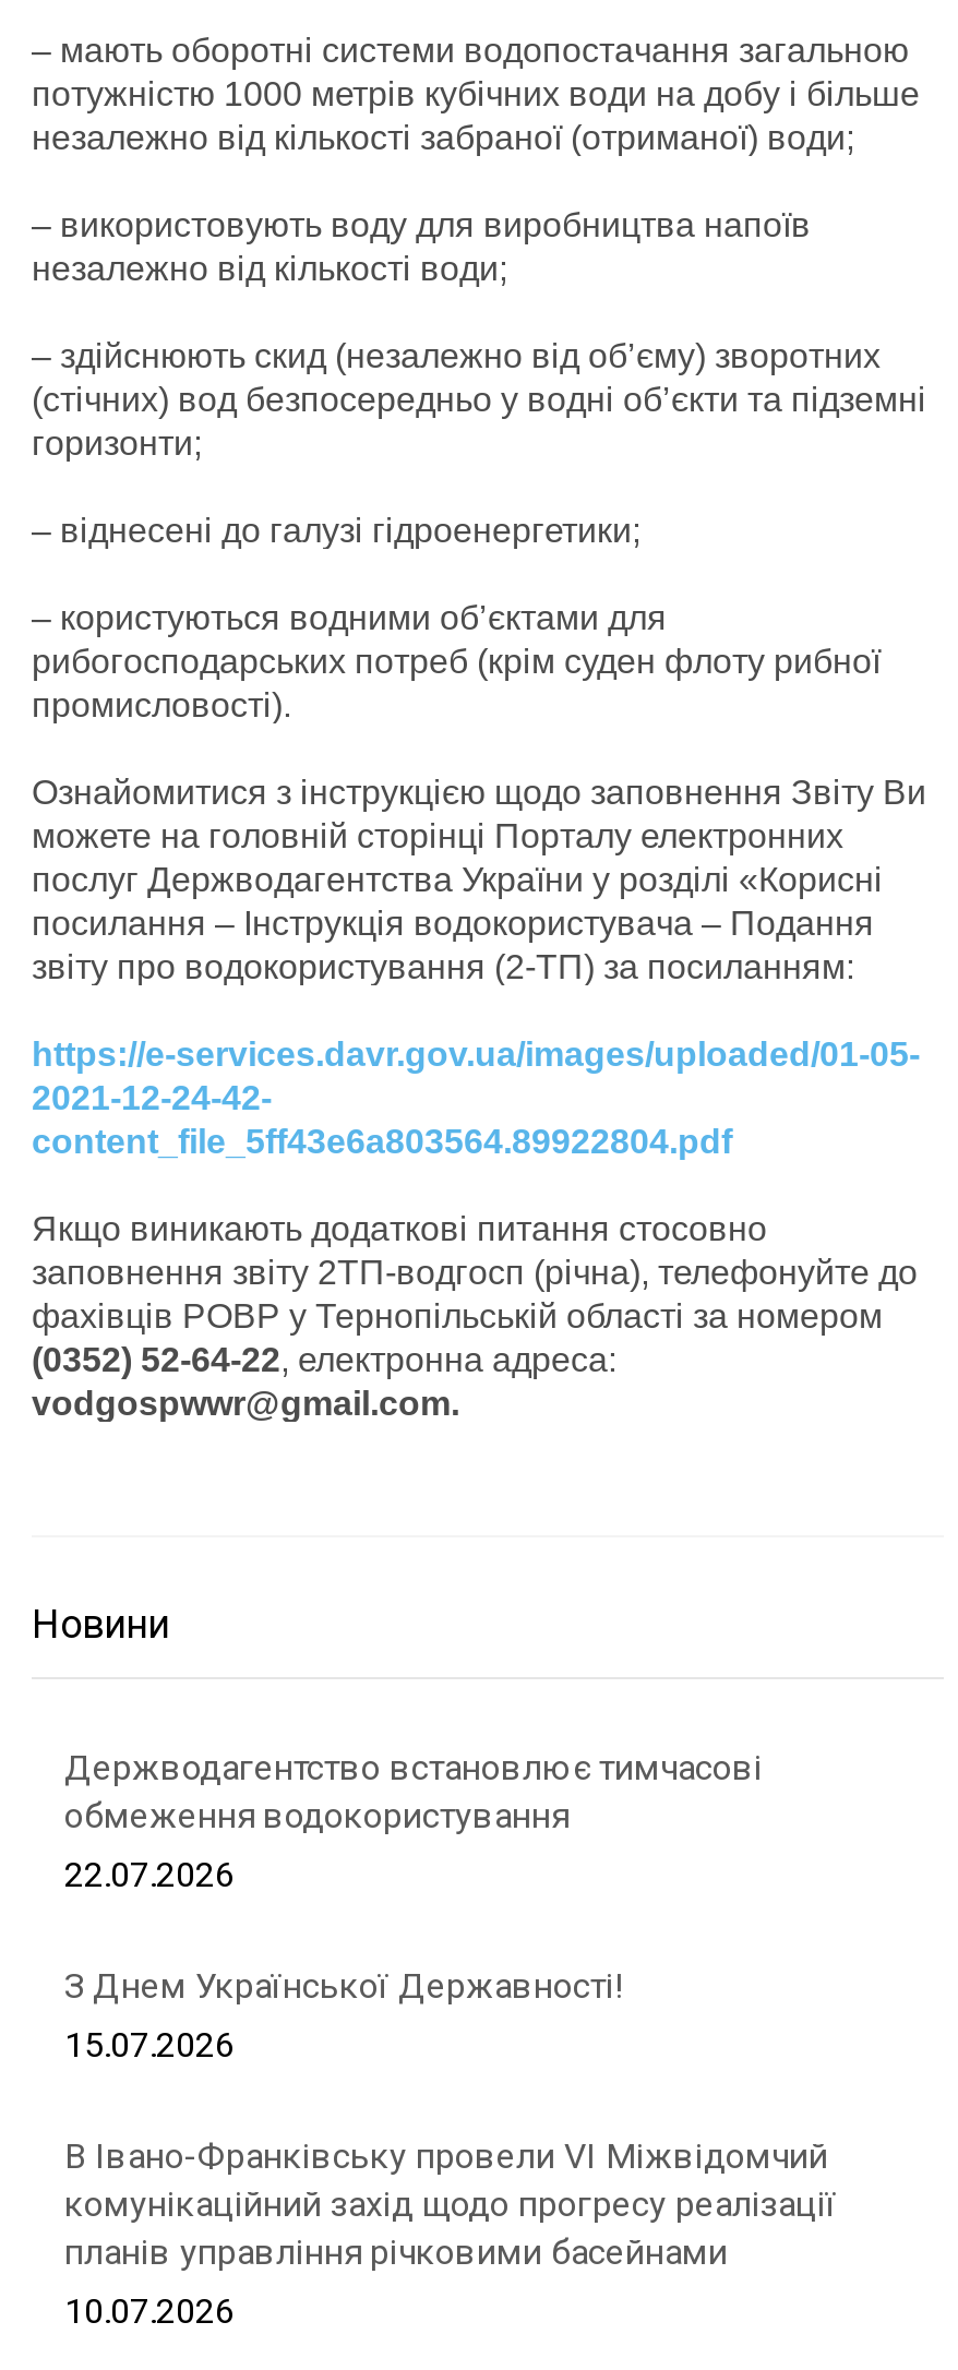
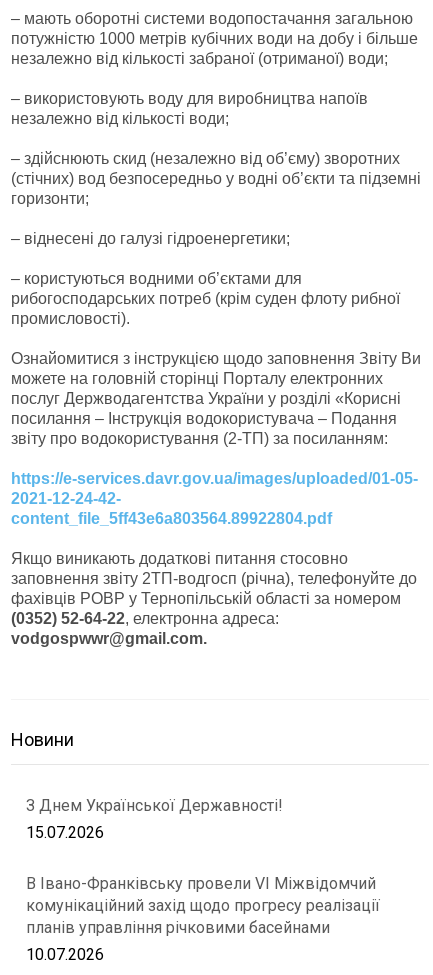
- Держводагентство встановлює тимчасові
- обмеження водокористування
- 22.07.2026
